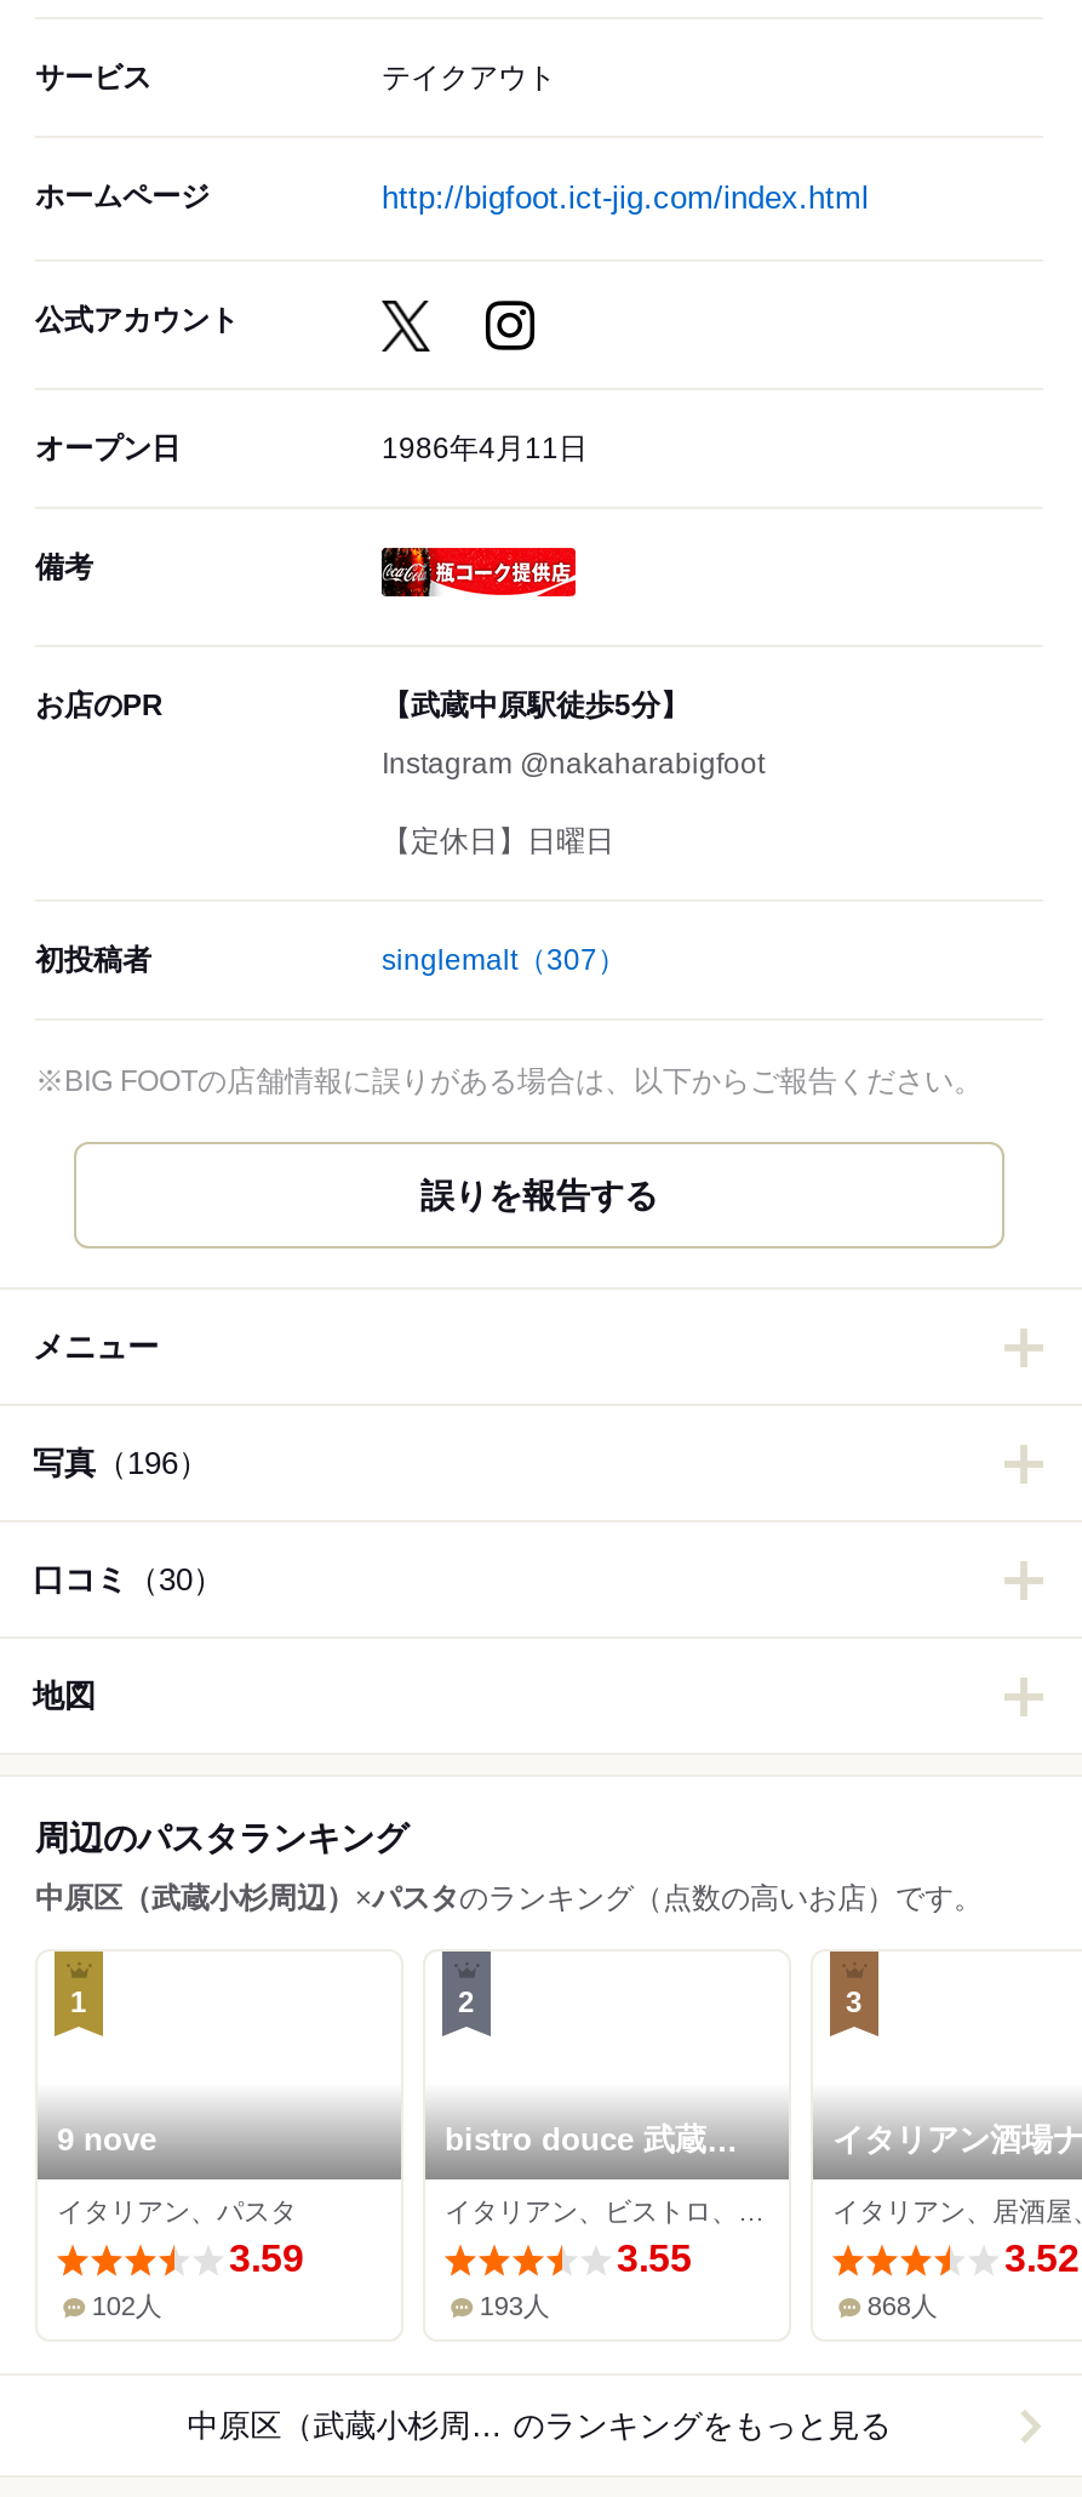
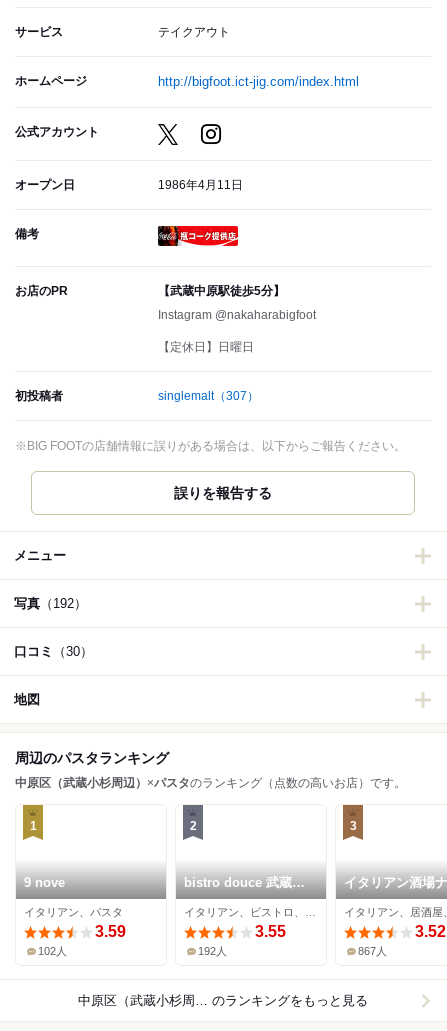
- 写真（196）
+ 写真（192）

- 193人
+ 192人

- 868人
+ 867人
